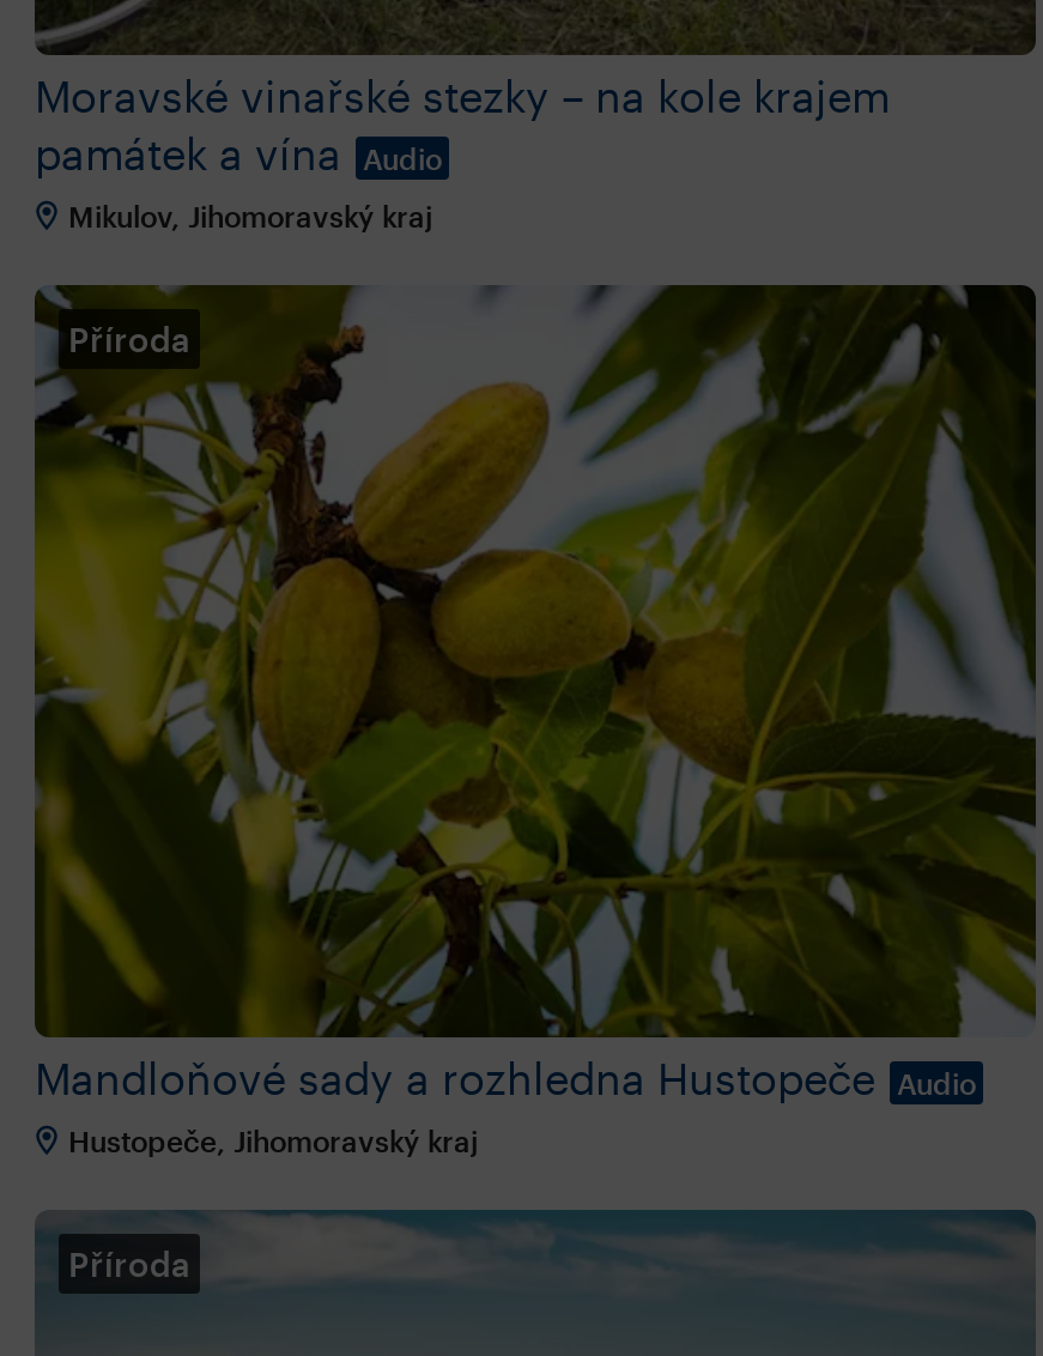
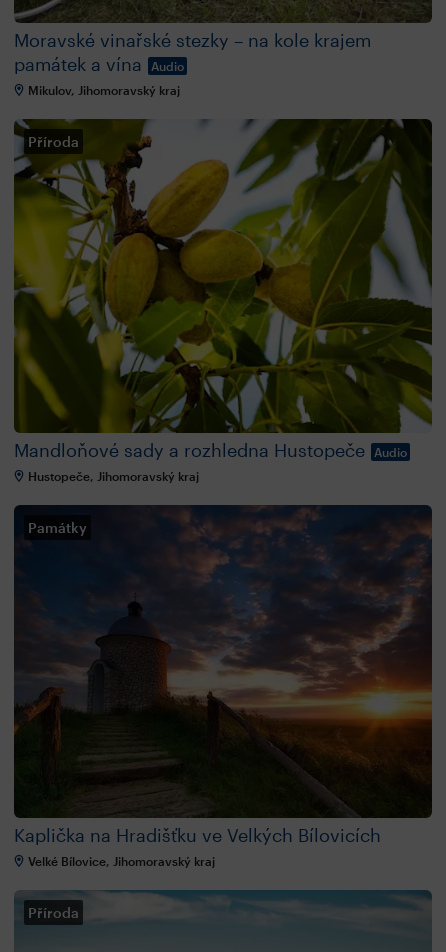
+ [image]
+ Památky

+ Kaplička na Hradišťku ve Velkých Bílovicích
+ Velké Bílovice, Jihomoravský kraj
